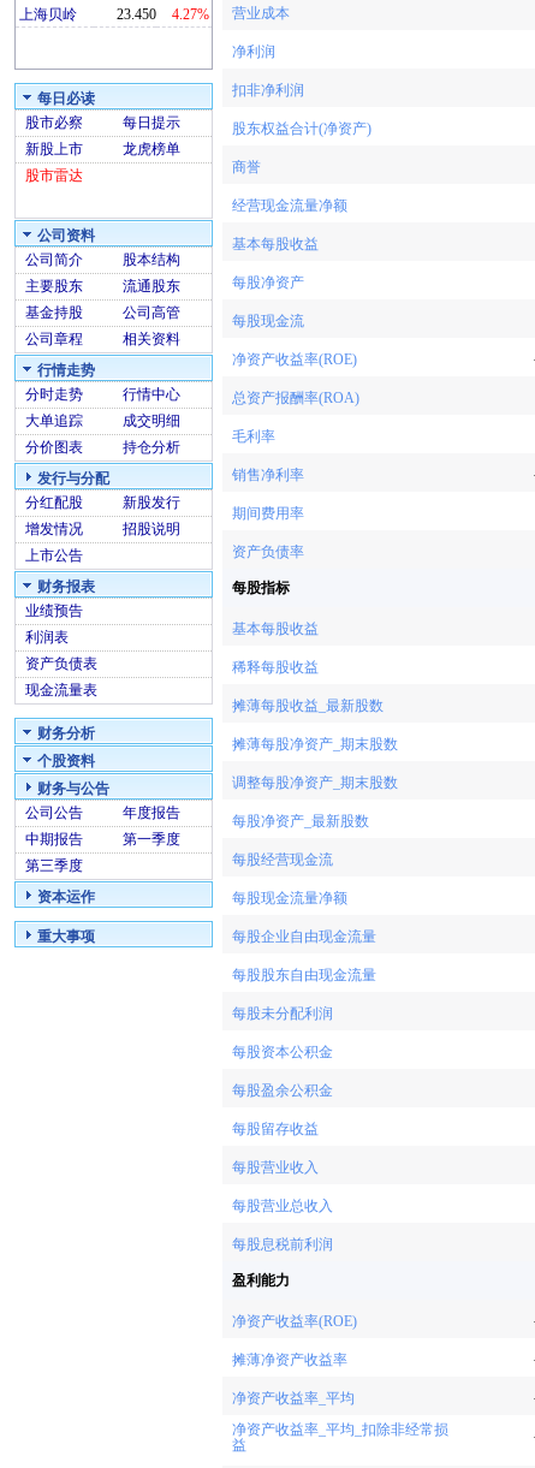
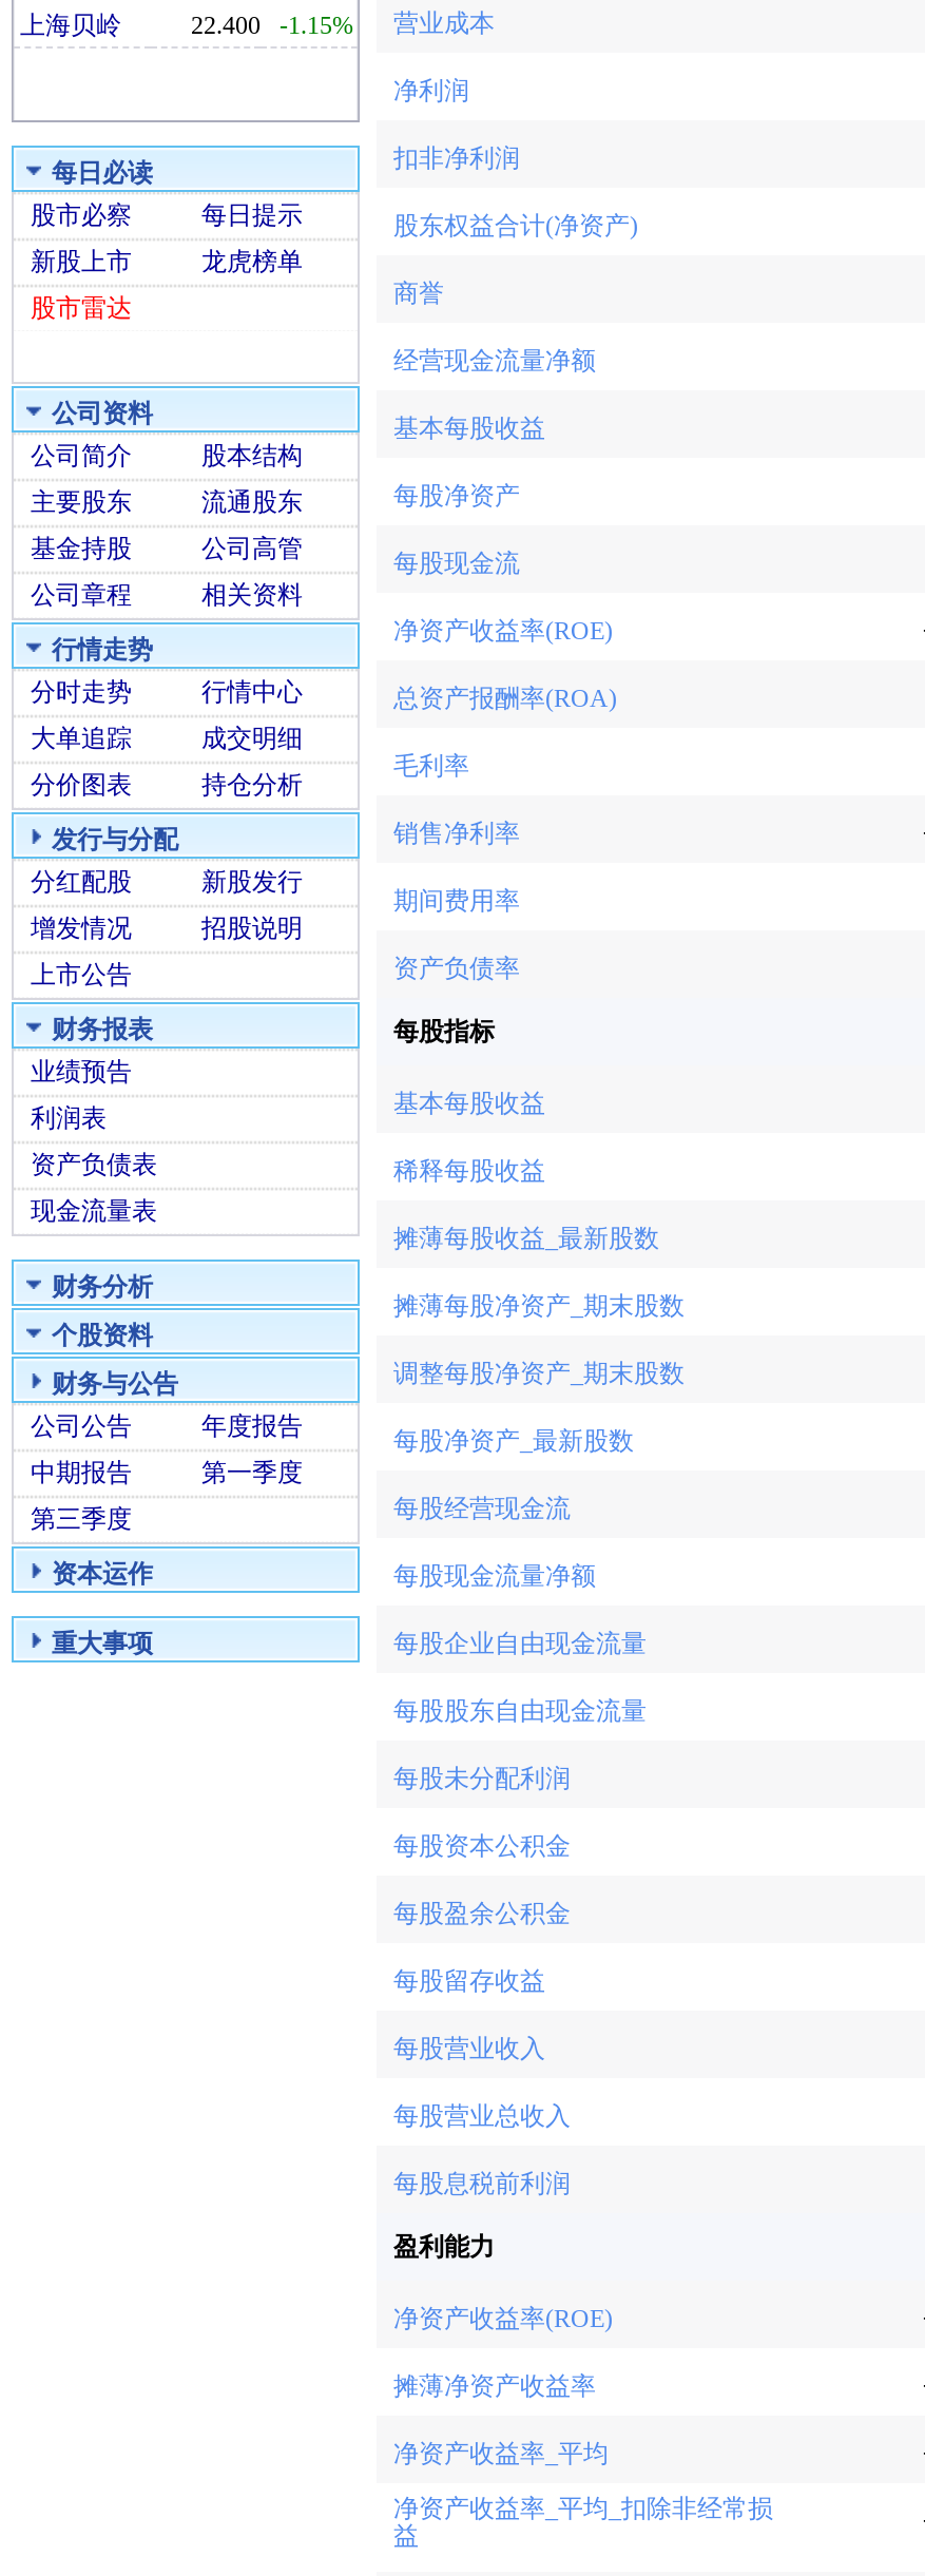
- 23.450
+ 22.400

- 4.27%
+ -1.15%
